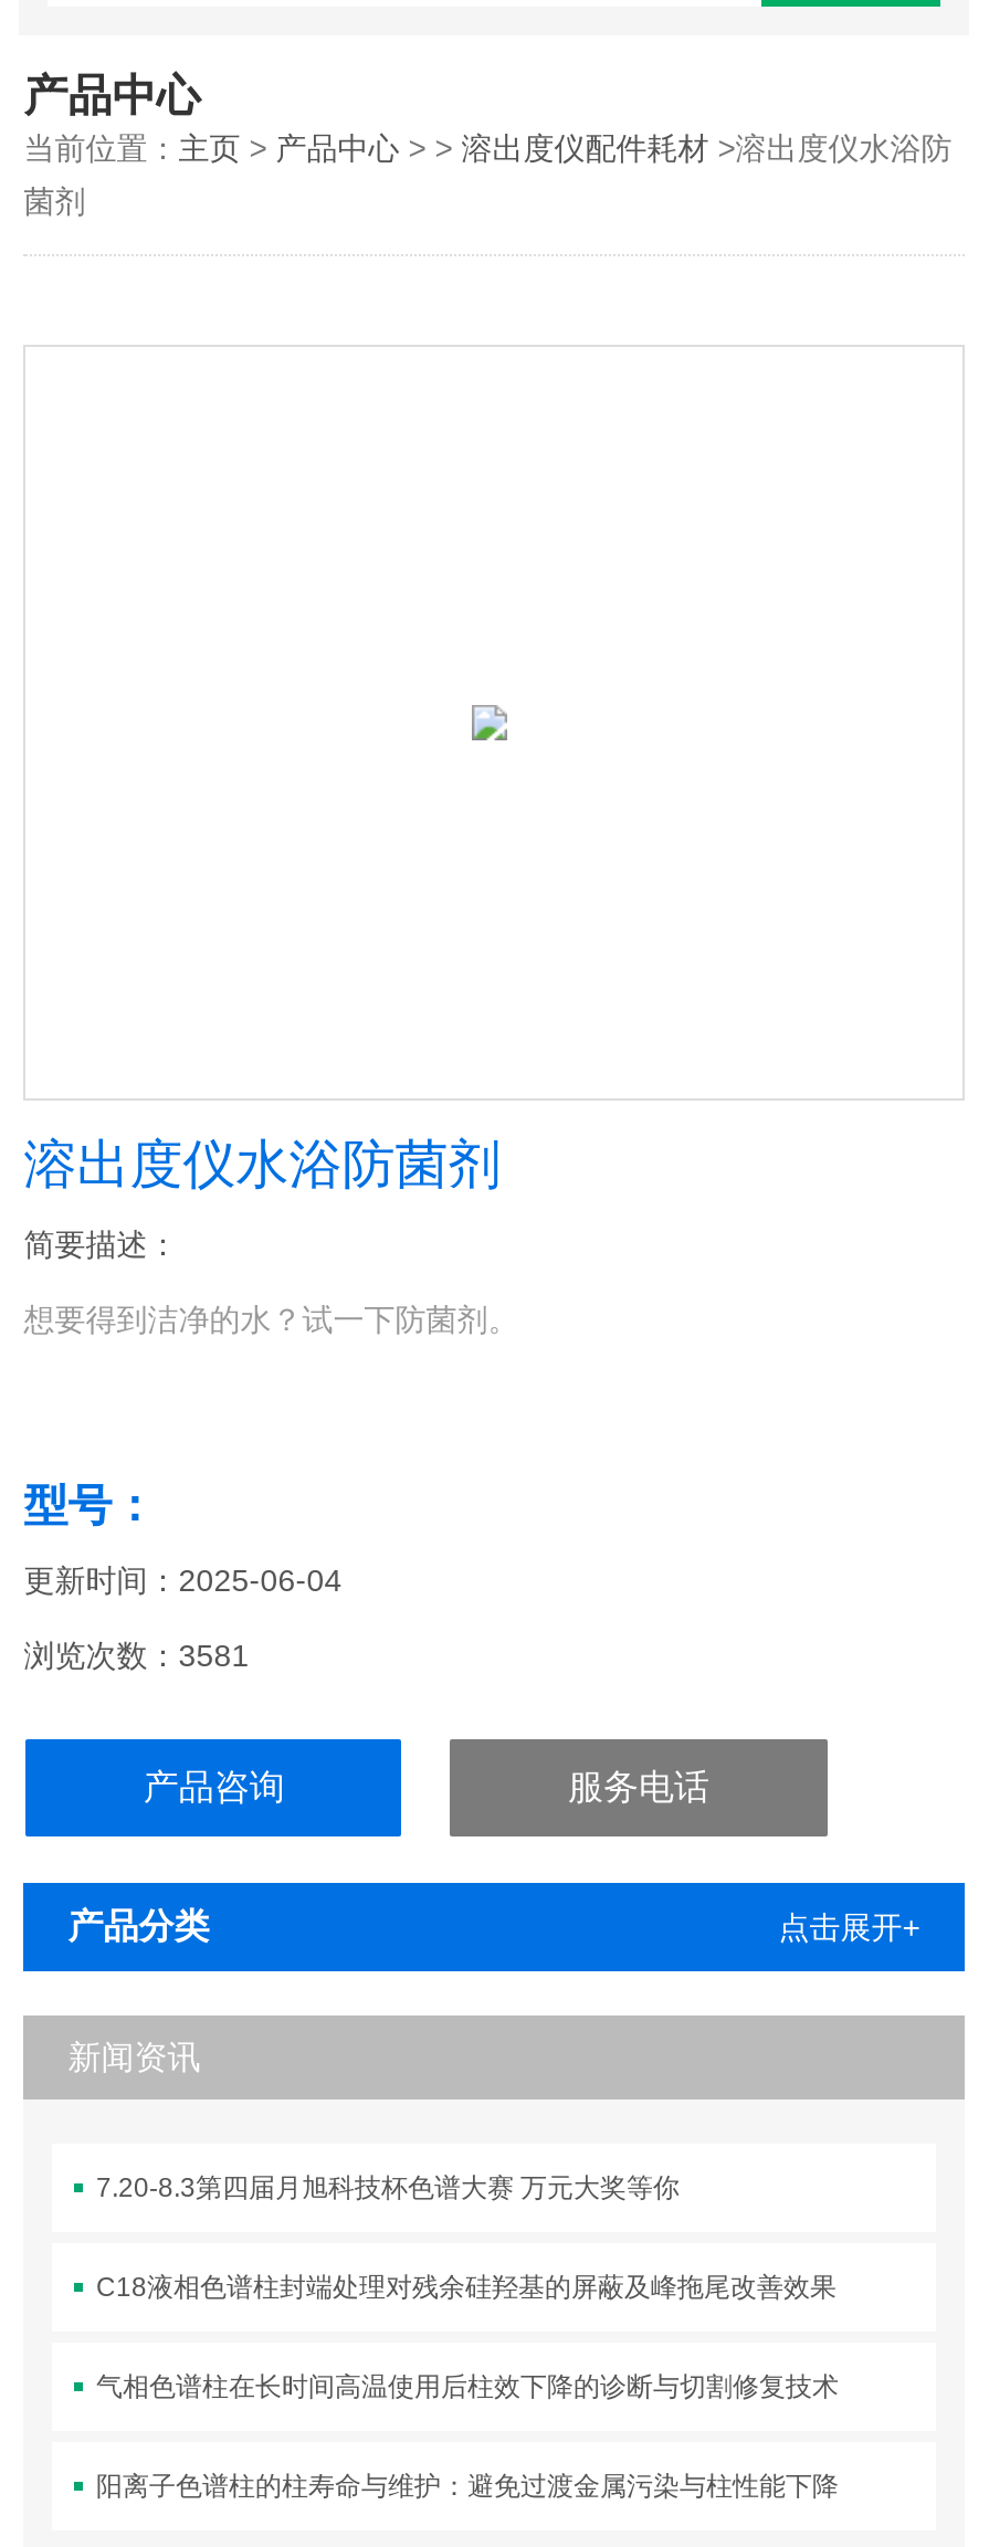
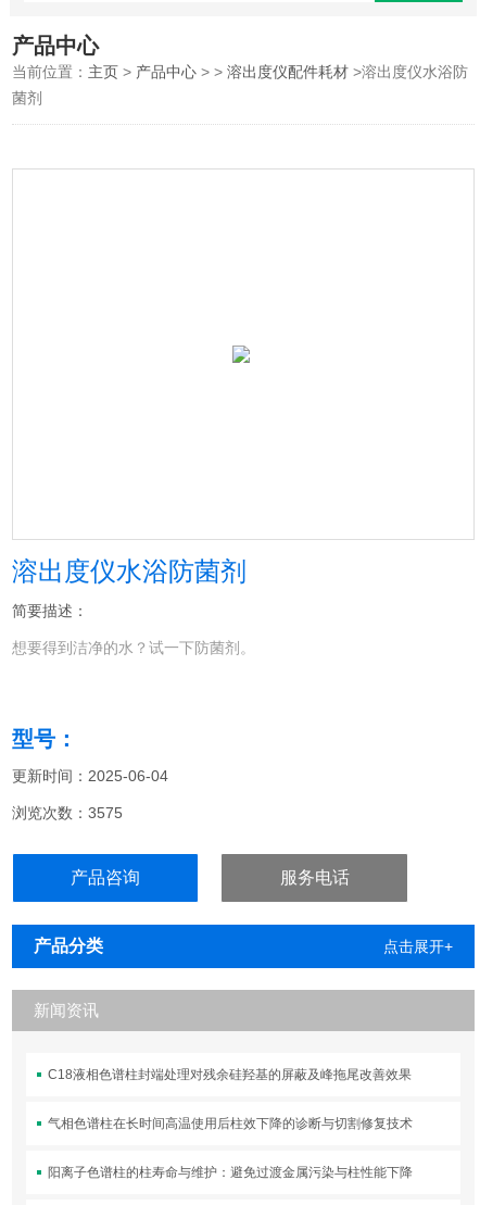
- 浏览次数：3581
+ 浏览次数：3575

- 7.20-8.3第四届月旭科技杯色谱大赛 万元大奖等你
